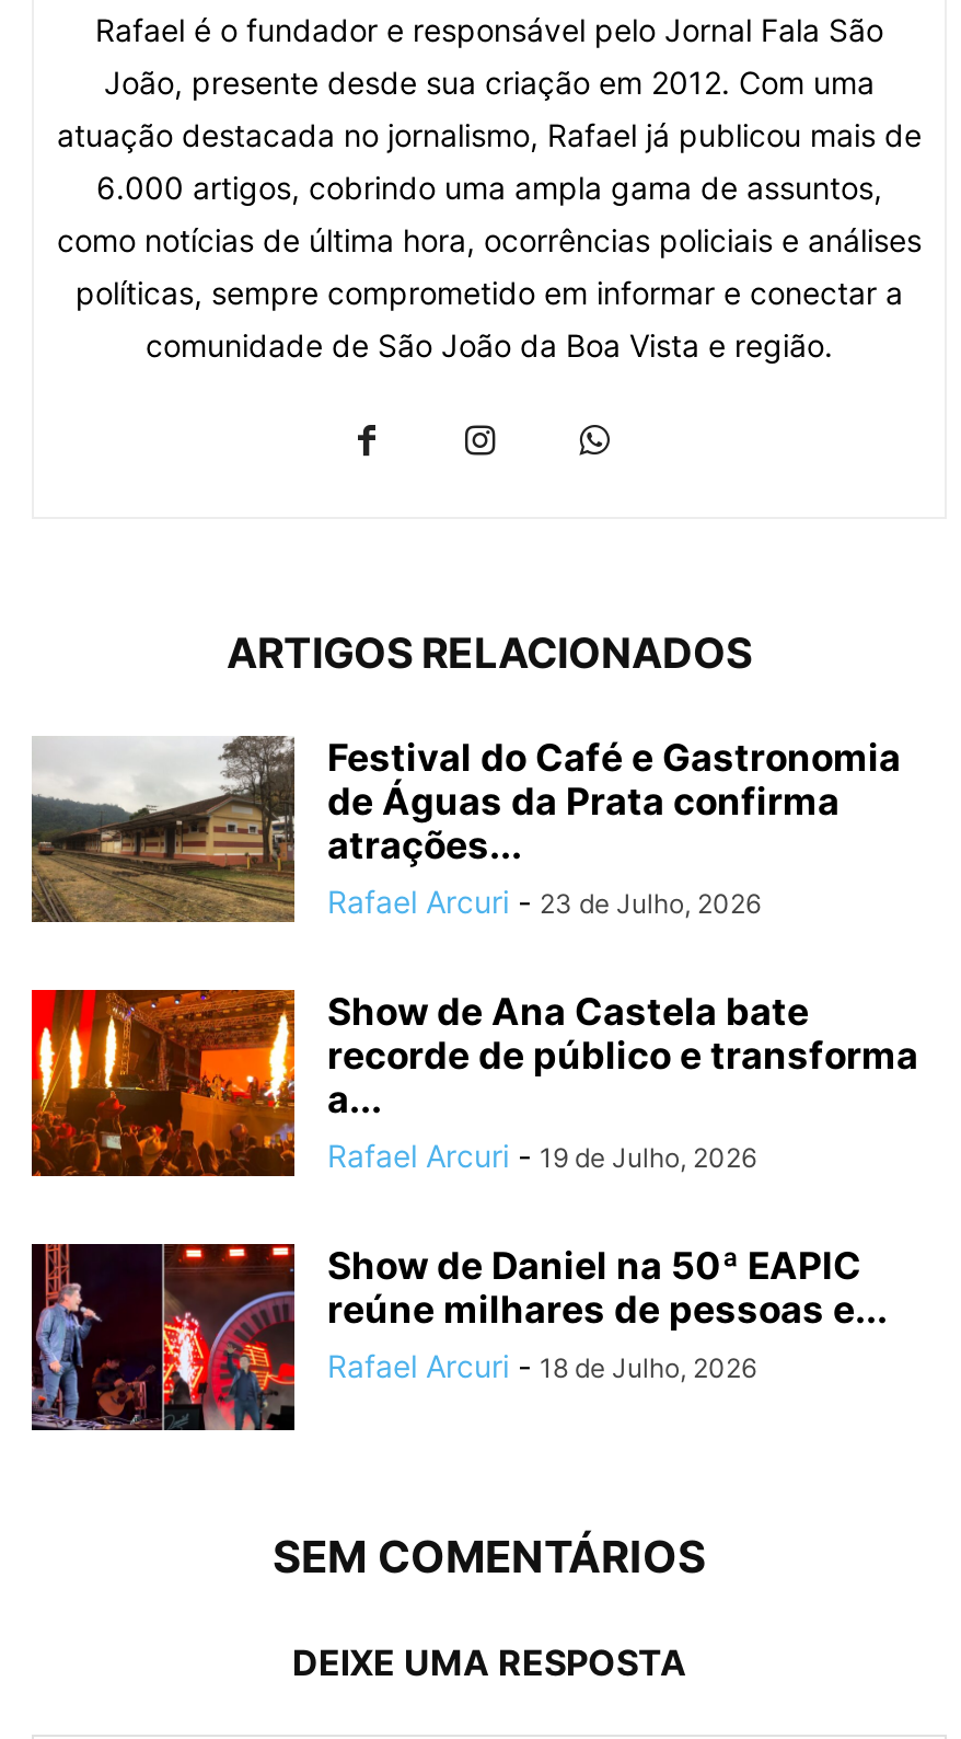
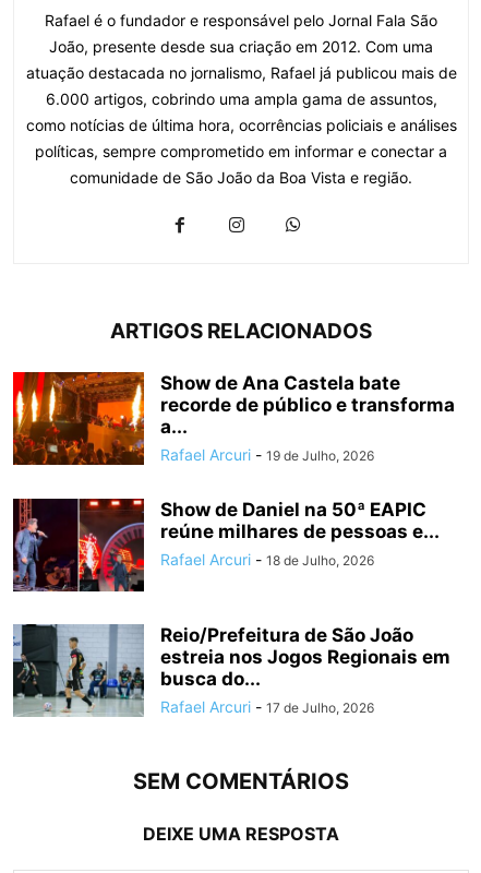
- [image]
- Festival do Café e Gastronomia
- de Águas da Prata confirma
- atrações...
- Rafael Arcuri - 23 de Julho, 2026

moved up: [image] | Show de Ana Castela bate | recorde de público e transforma | a... | Rafael Arcuri - 19 de Julho, 2026 | Show de Daniel na 50ª EAPIC | reúne milhares de pessoas e... | Rafael Arcuri - 18 de Julho, 2026

+ [image]
+ Reio/Prefeitura de São João
+ estreia nos Jogos Regionais em
+ busca do...
+ Rafael Arcuri - 17 de Julho, 2026
